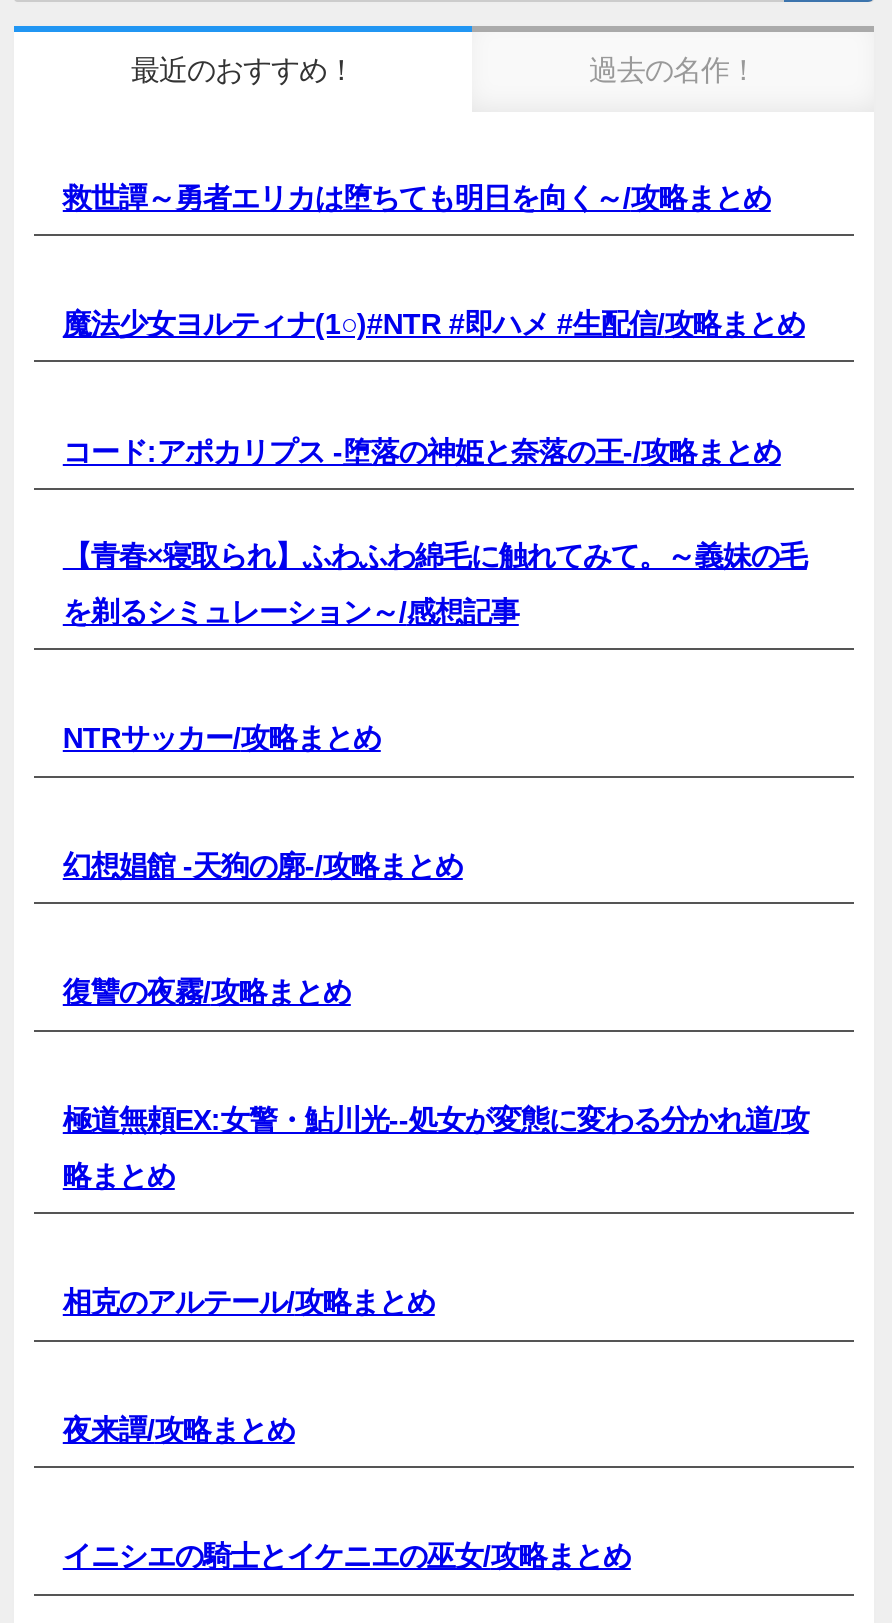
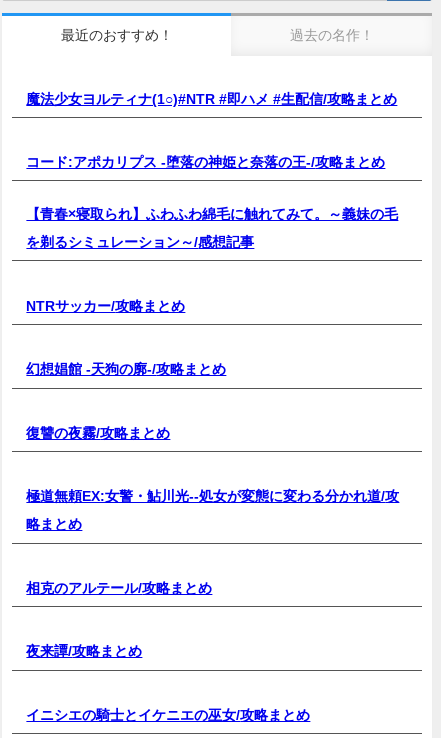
- 救世譚～勇者エリカは堕ちても明日を向く～/攻略まとめ
